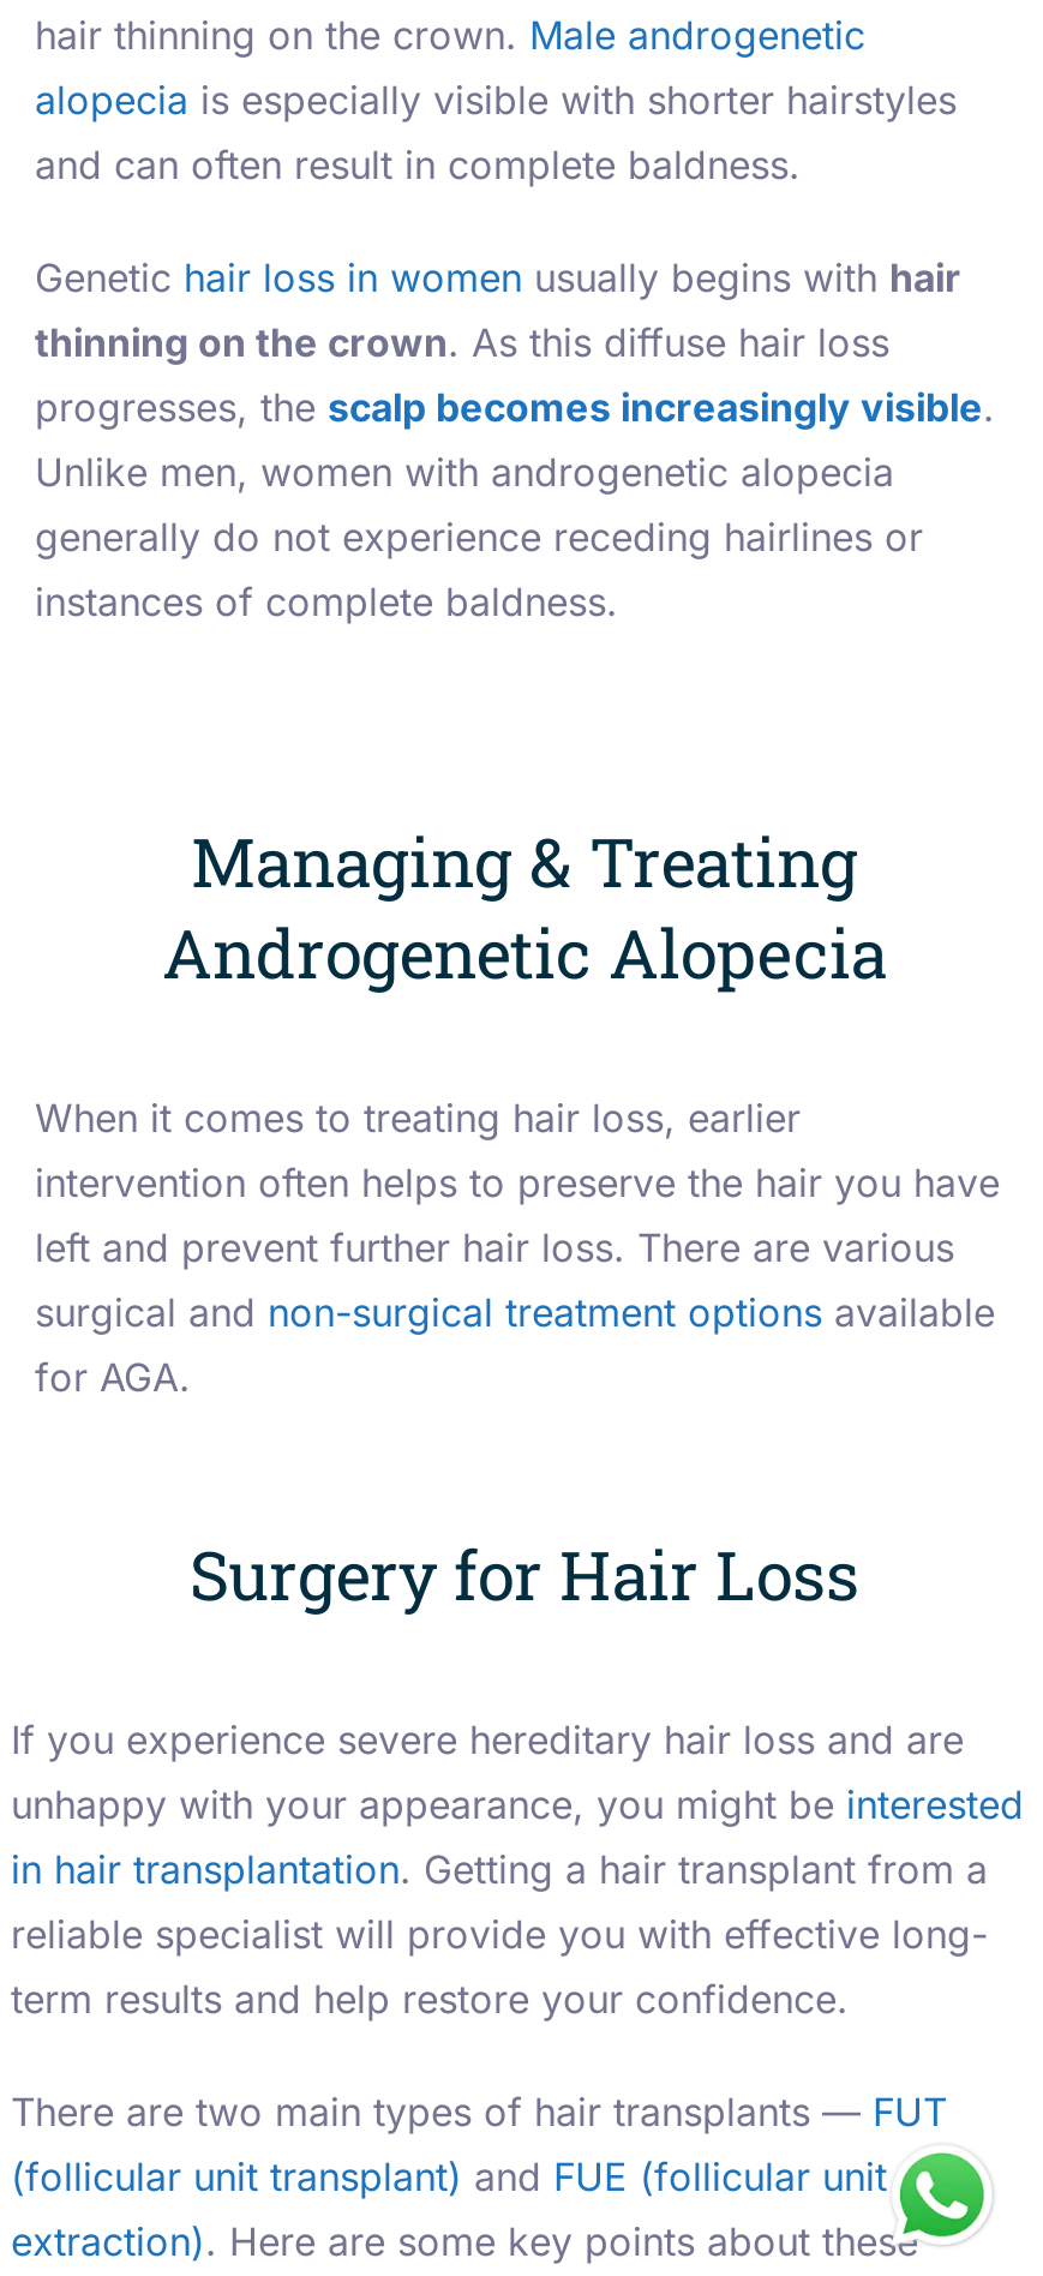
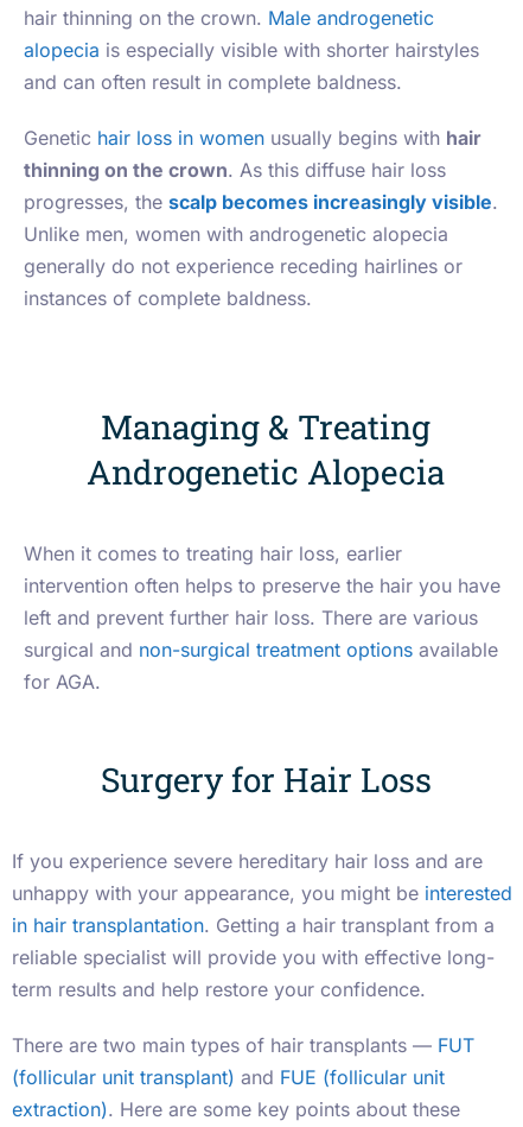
- [image]
